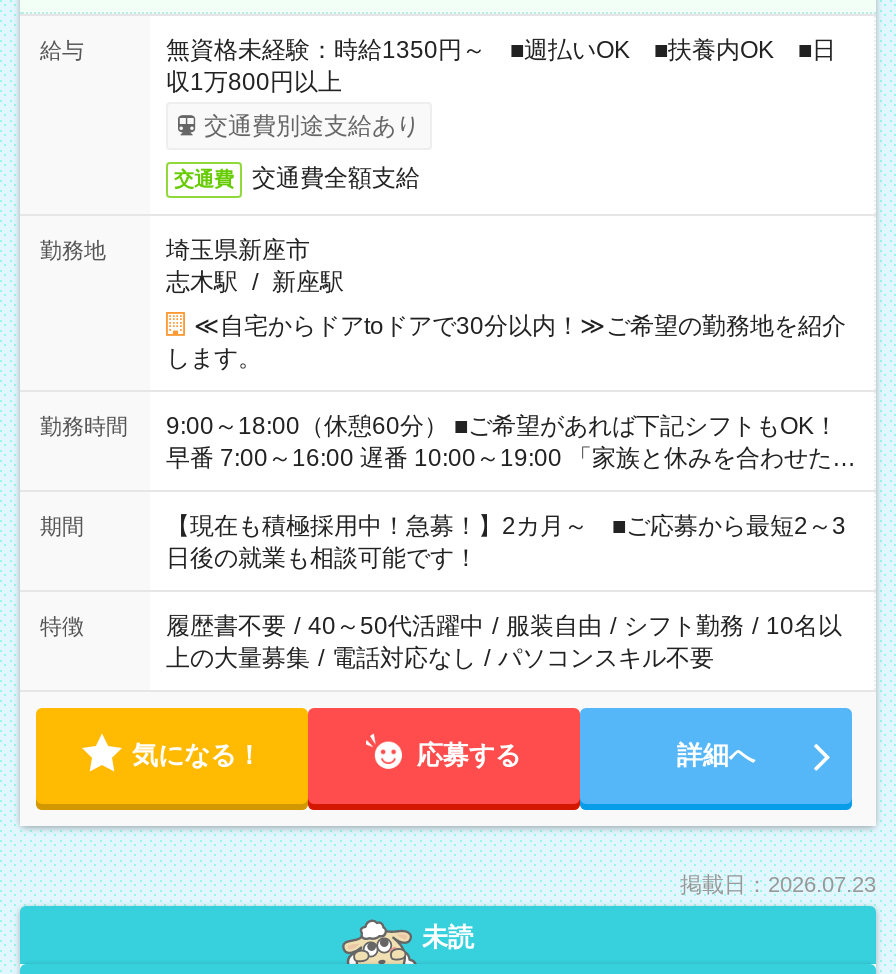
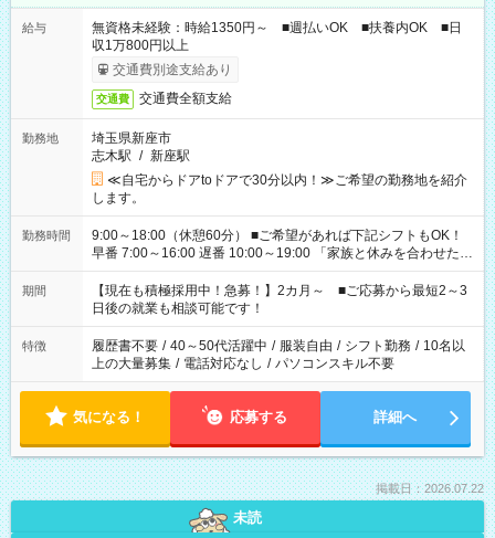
- 掲載日：2026.07.23
+ 掲載日：2026.07.22
